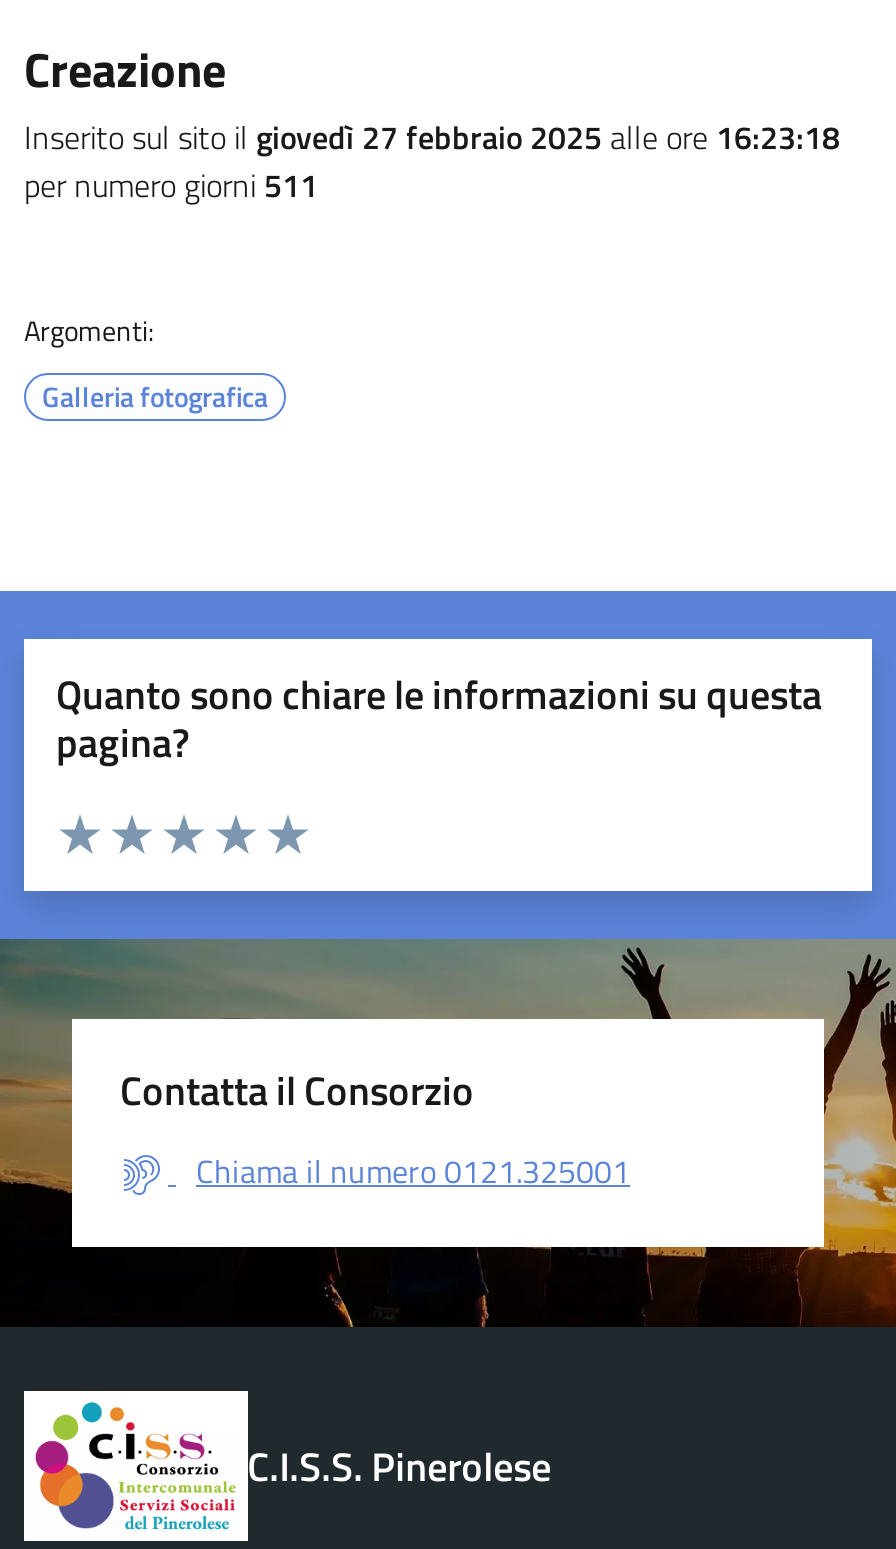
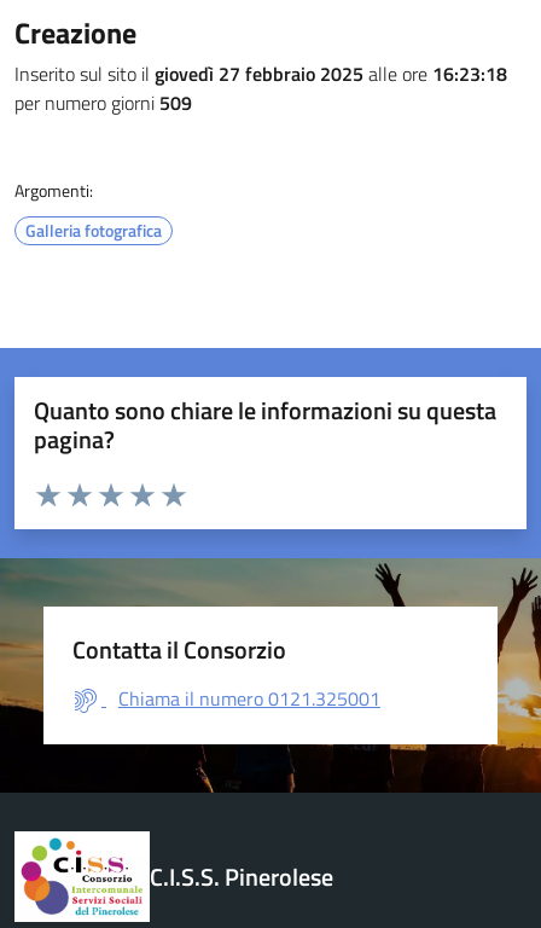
- per numero giorni 511
+ per numero giorni 509
